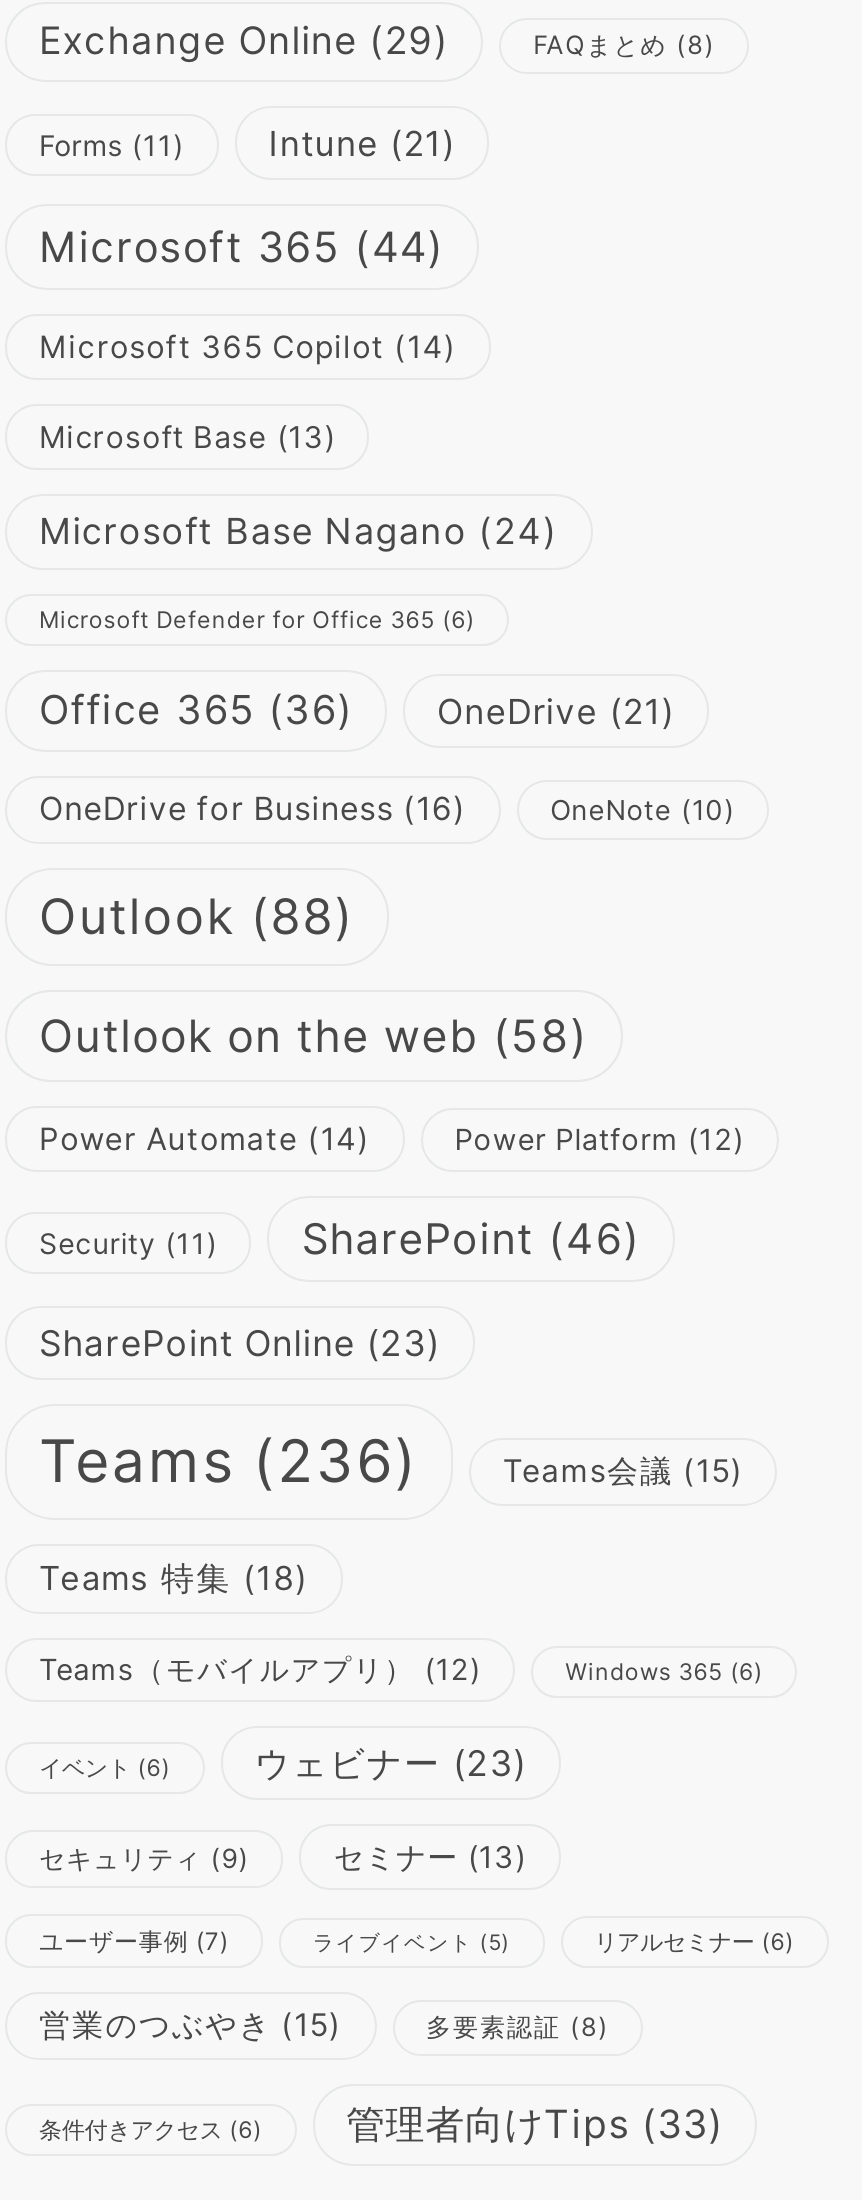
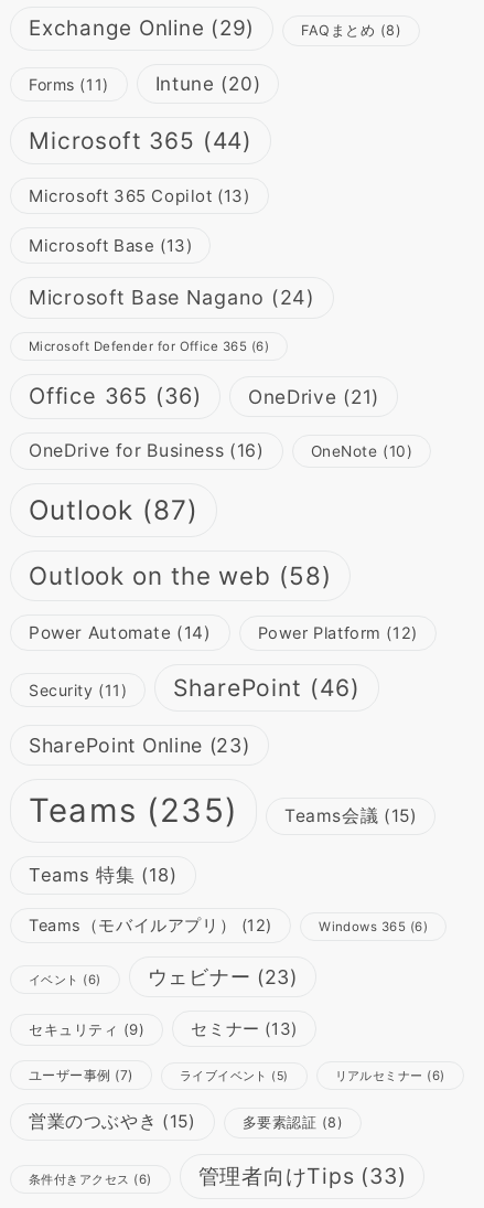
- Intune (21)
+ Intune (20)

- Microsoft 365 Copilot (14)
+ Microsoft 365 Copilot (13)

- Outlook (88)
+ Outlook (87)

- Teams (236)
+ Teams (235)
